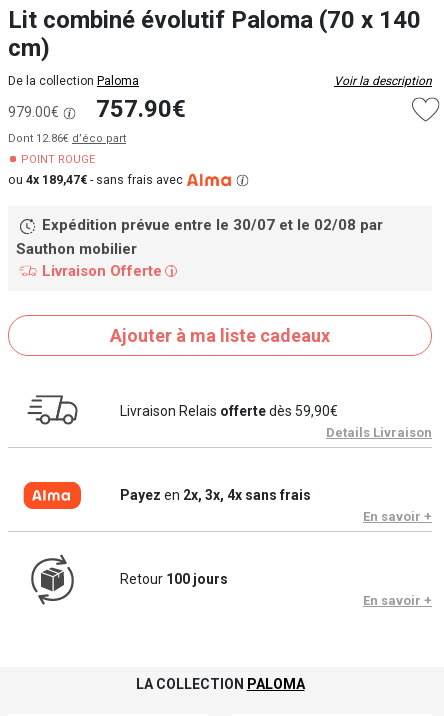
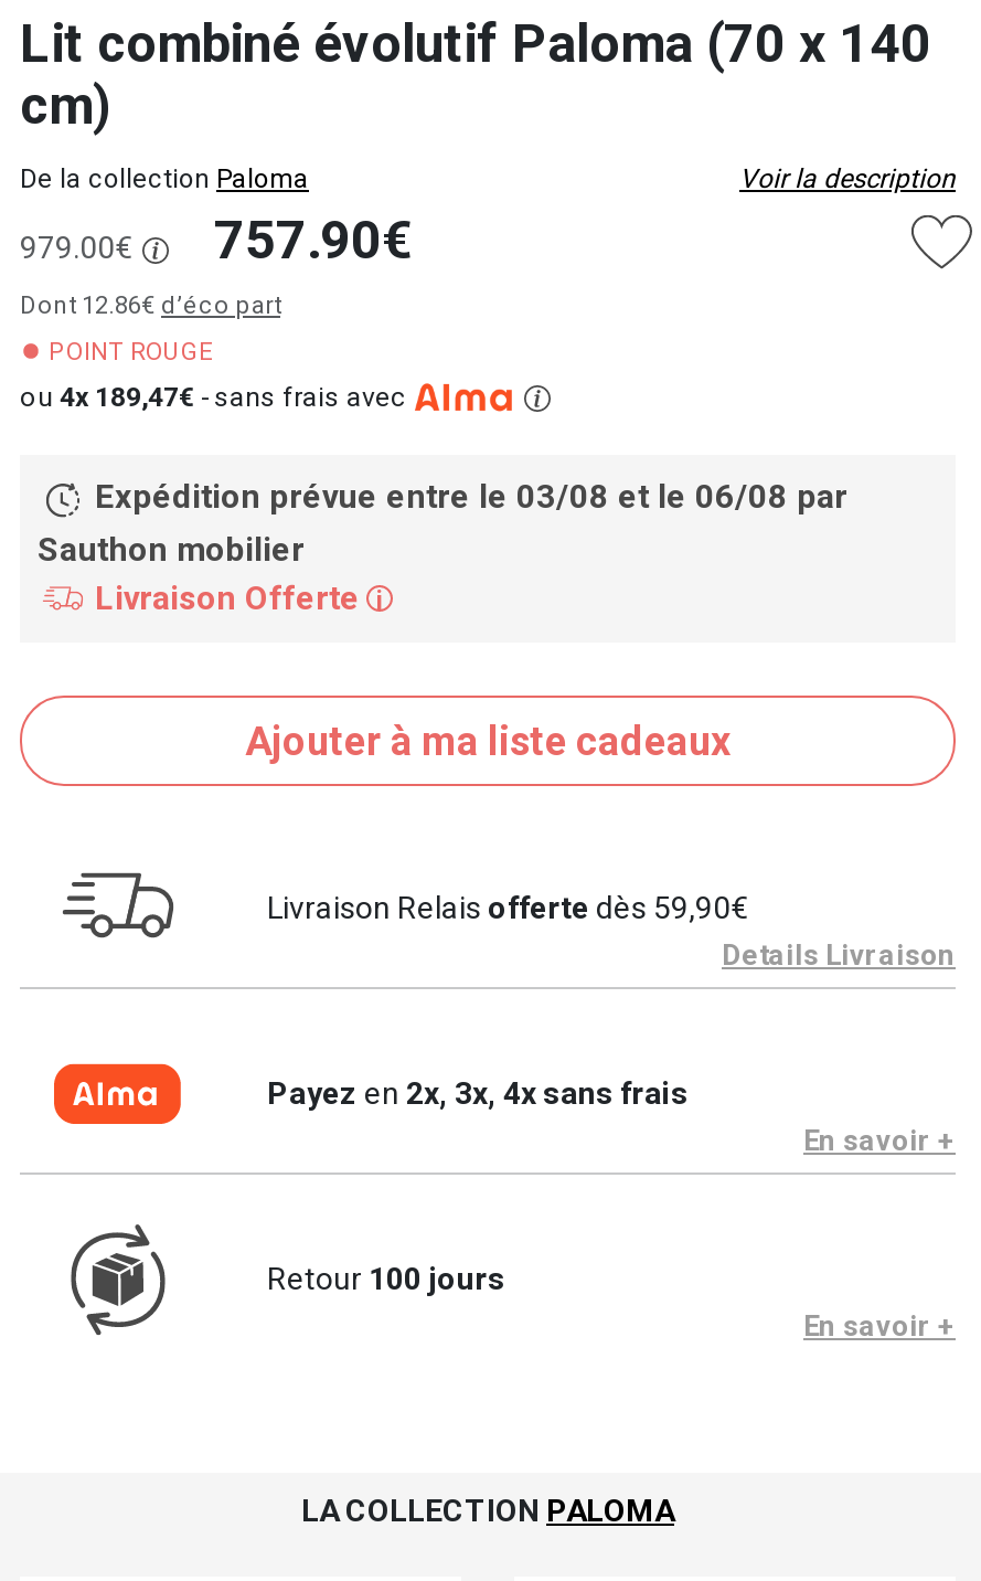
- Expédition prévue entre le 30/07 et le 02/08 par
+ Expédition prévue entre le 03/08 et le 06/08 par
